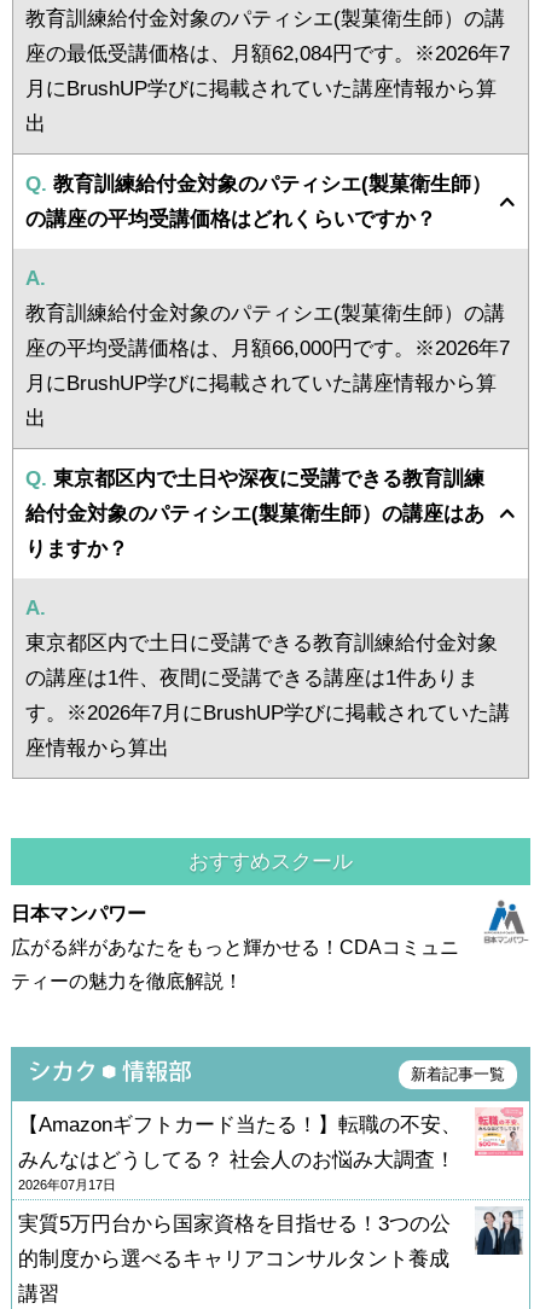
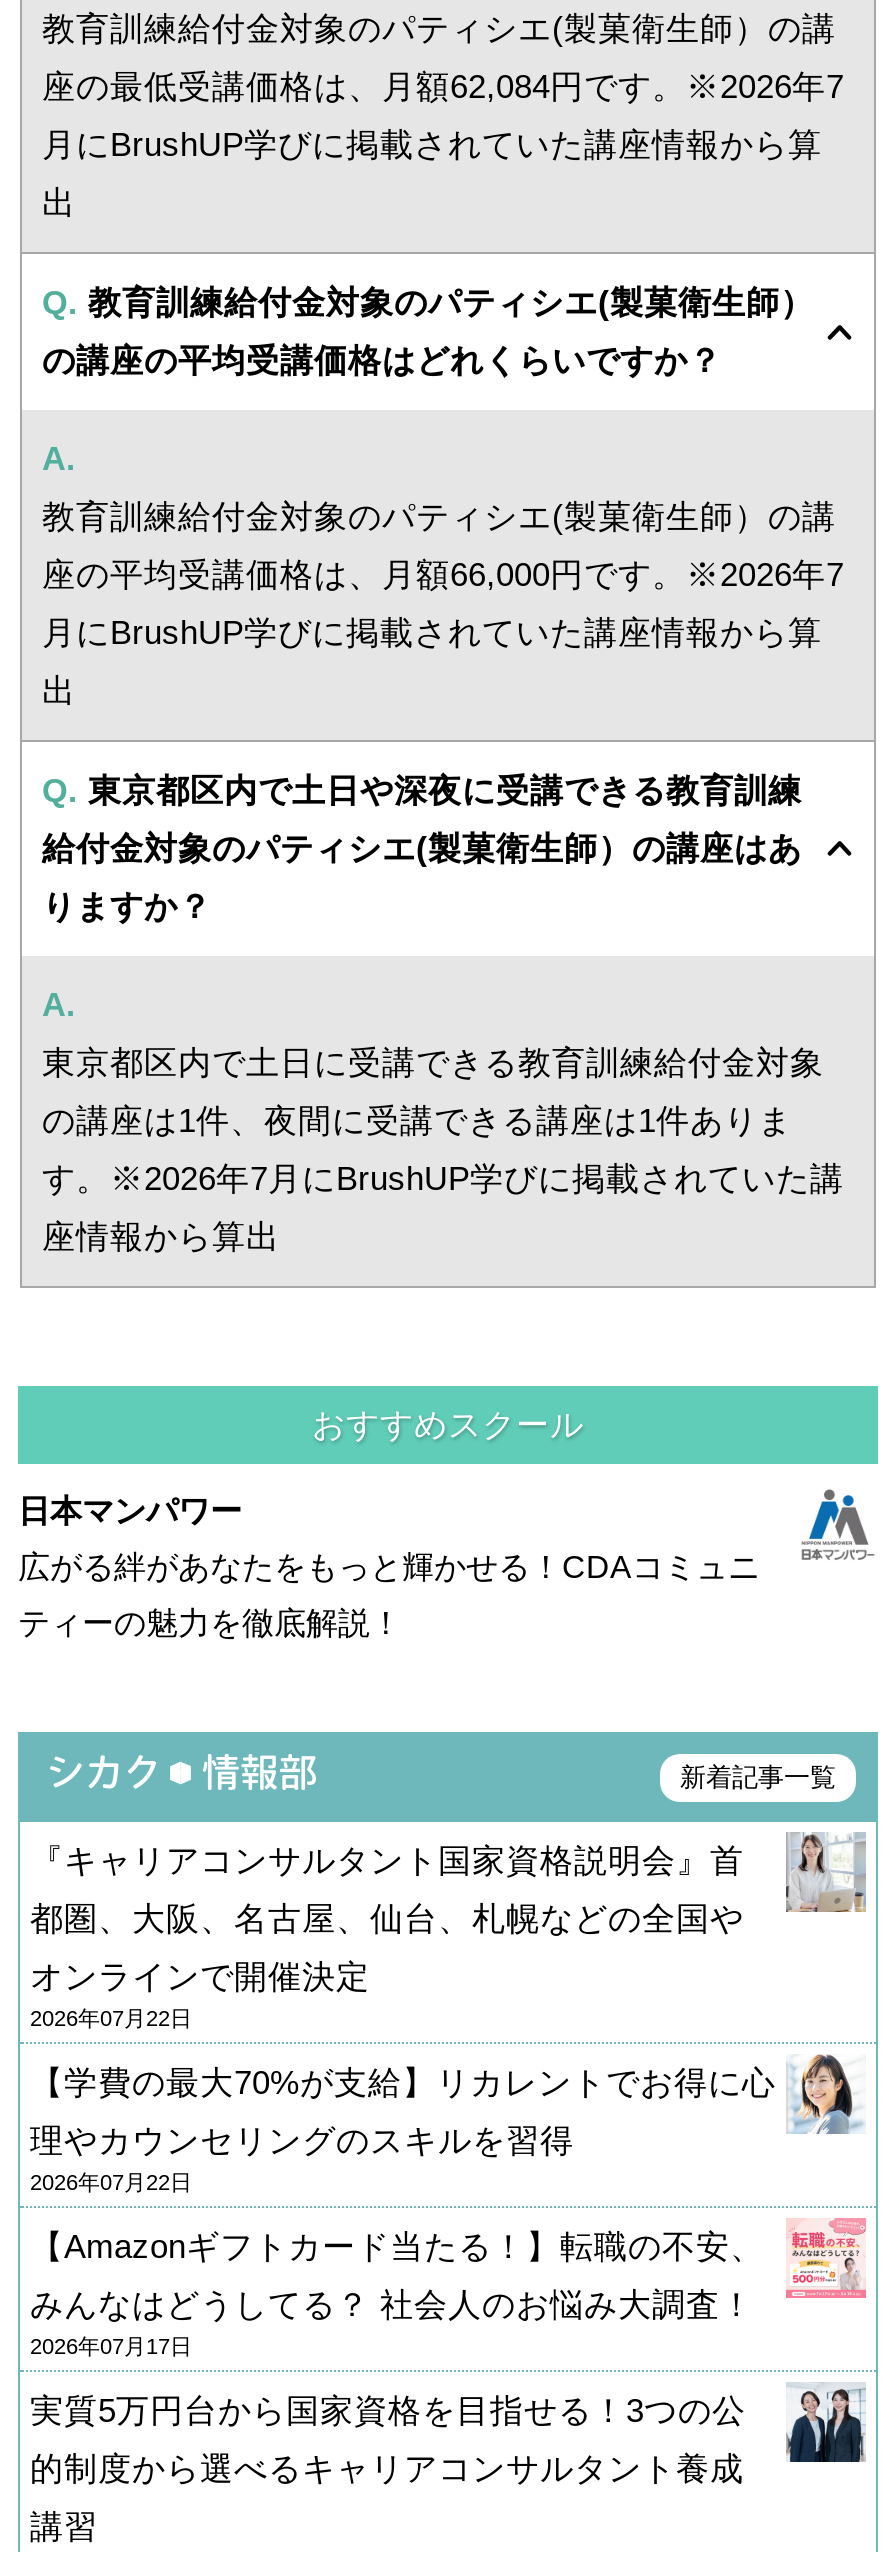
+ [image]
+ 『キャリアコンサルタント国家資格説明会』首
+ 都圏、大阪、名古屋、仙台、札幌などの全国や
+ オンラインで開催決定
+ 2026年07月22日
+ 【学費の最大70%が支給】リカレントでお得に心
+ 理やカウンセリングのスキルを習得
+ 2026年07月22日

+ [image]
